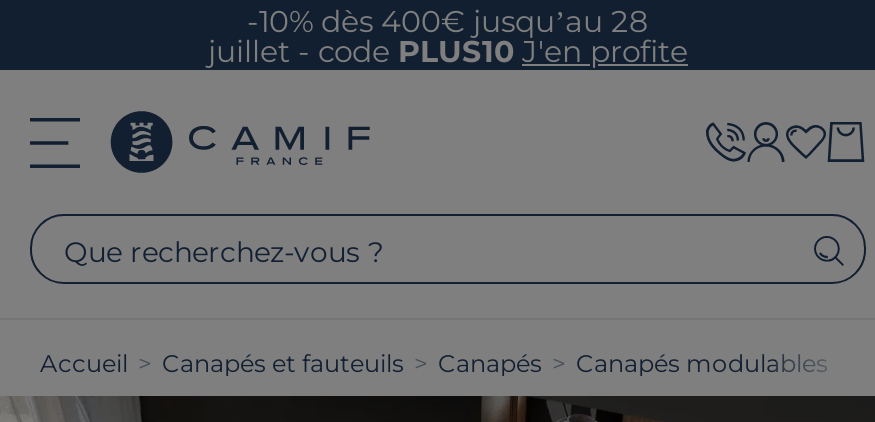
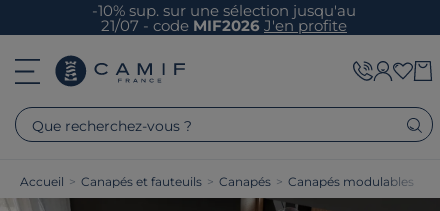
- -10% dès 400€ jusqu’au 28
- juillet - codePLUS10 J'en profite
+ -10% sup. sur une sélection jusqu'au
+ 21/07 - codeMIF2026 J'en profite
